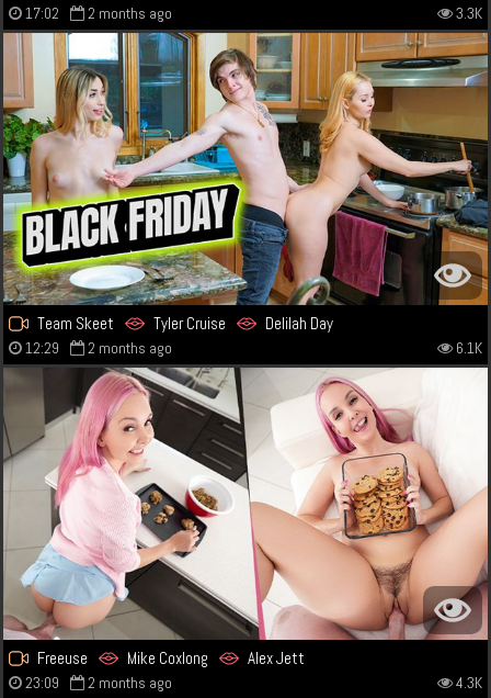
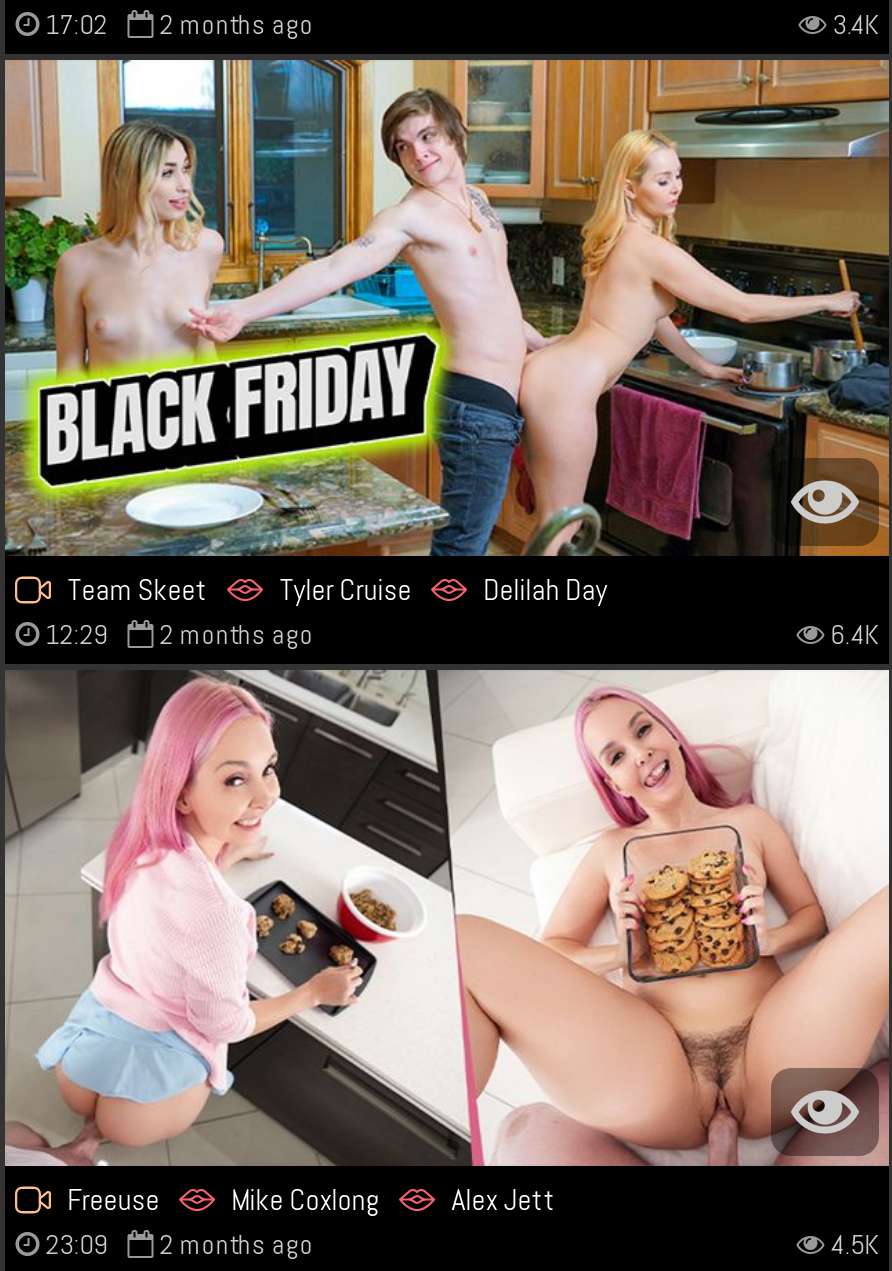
- 3.3K
+ 3.4K

- 6.1K
+ 6.4K

- 4.3K
+ 4.5K
